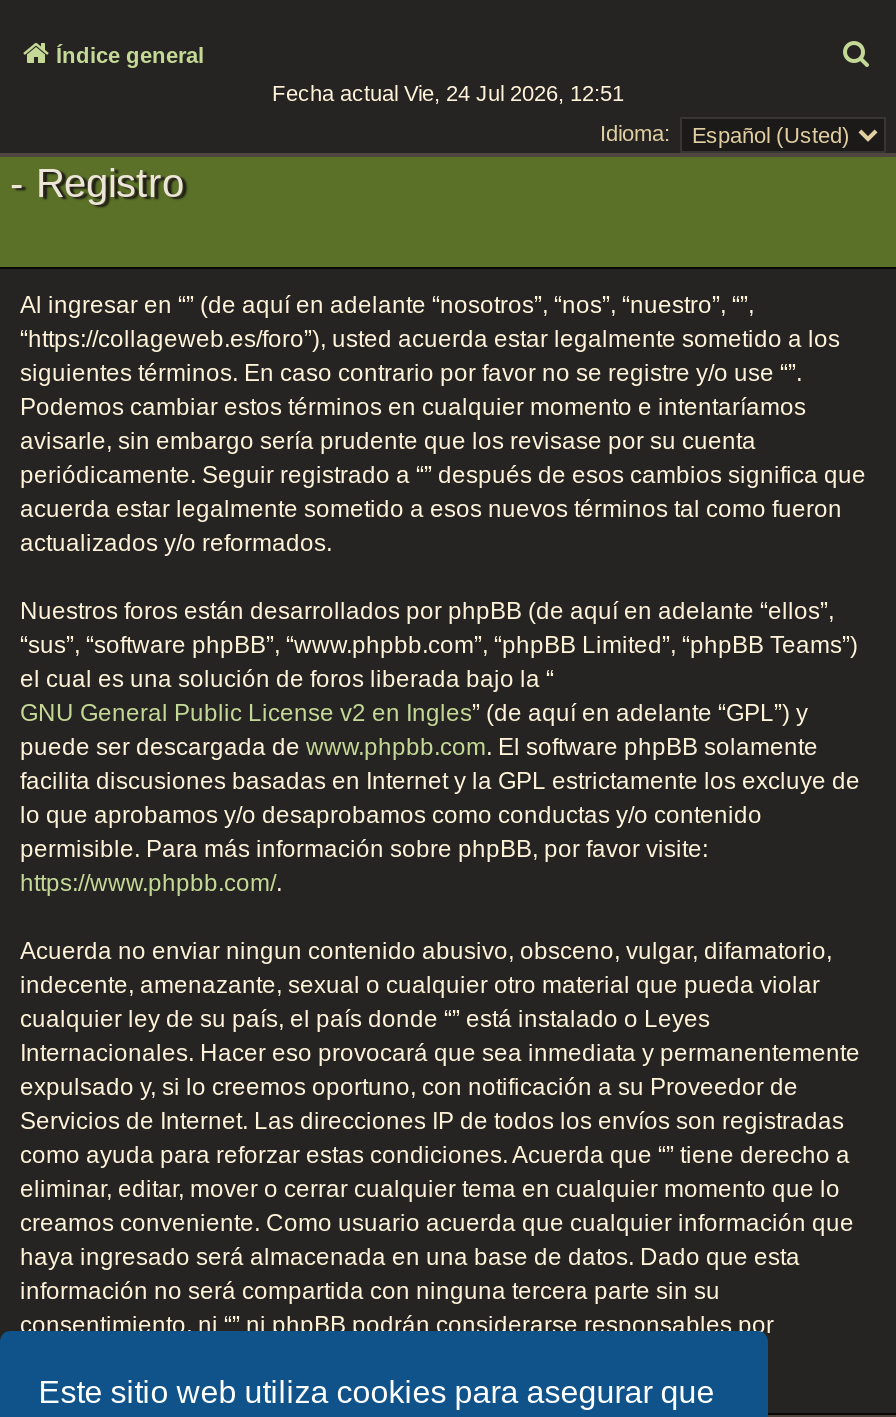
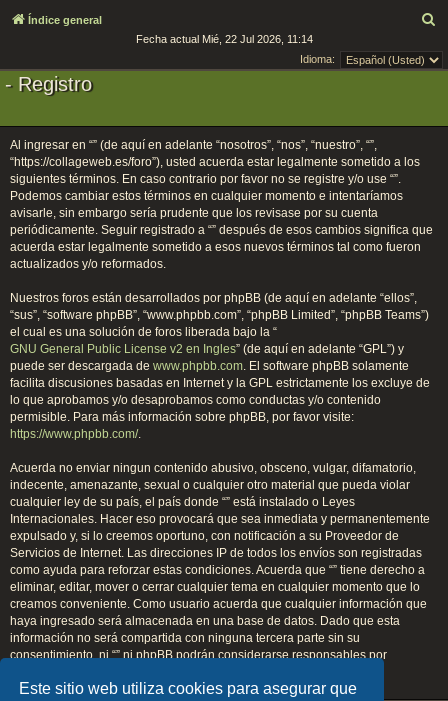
- Fecha actual Vie, 24 Jul 2026, 12:51
+ Fecha actual Mié, 22 Jul 2026, 11:14
